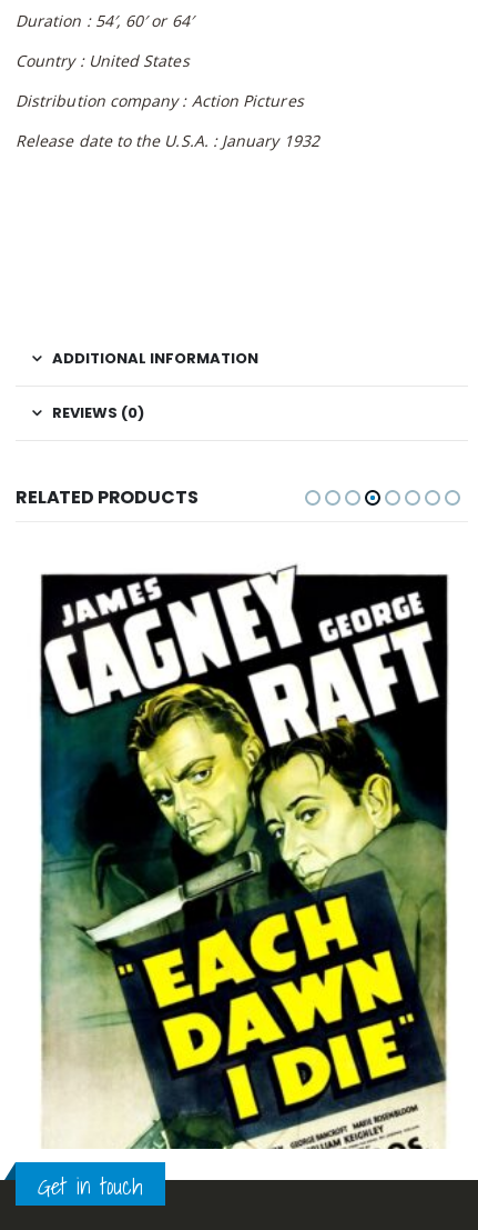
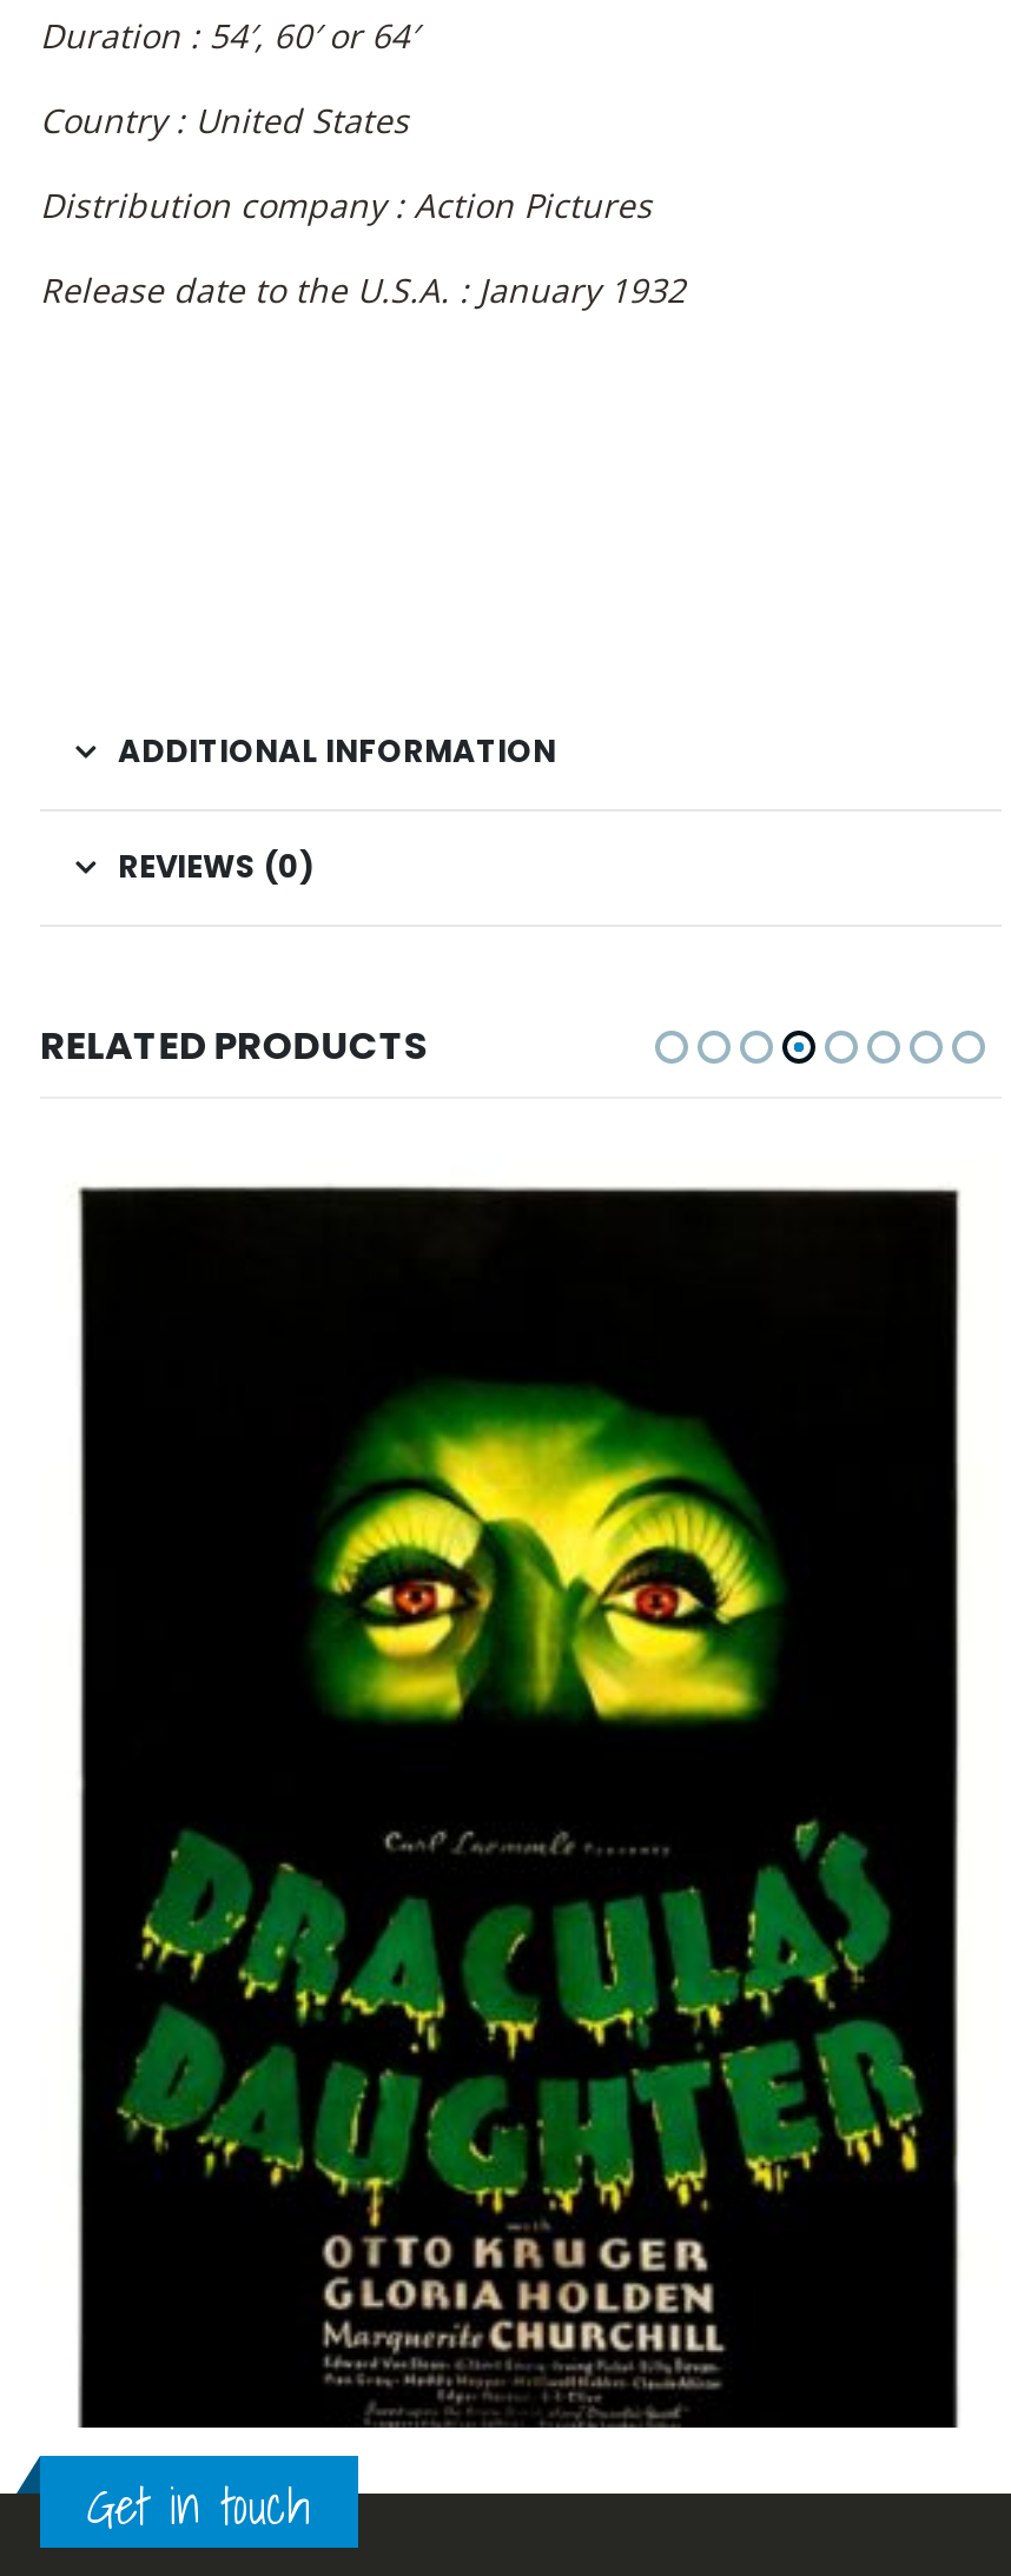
- [image]
+ [image]
